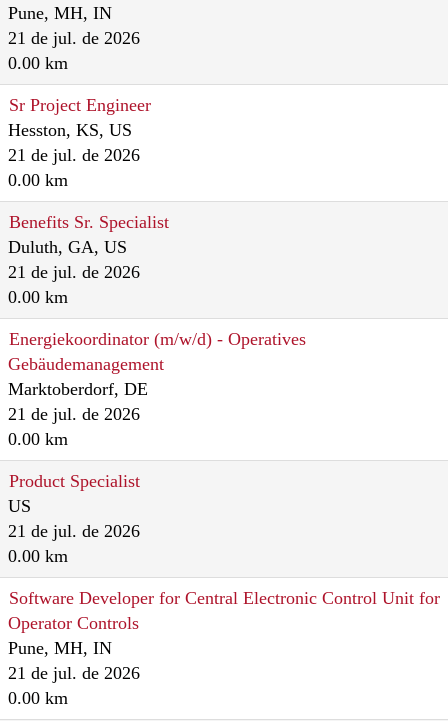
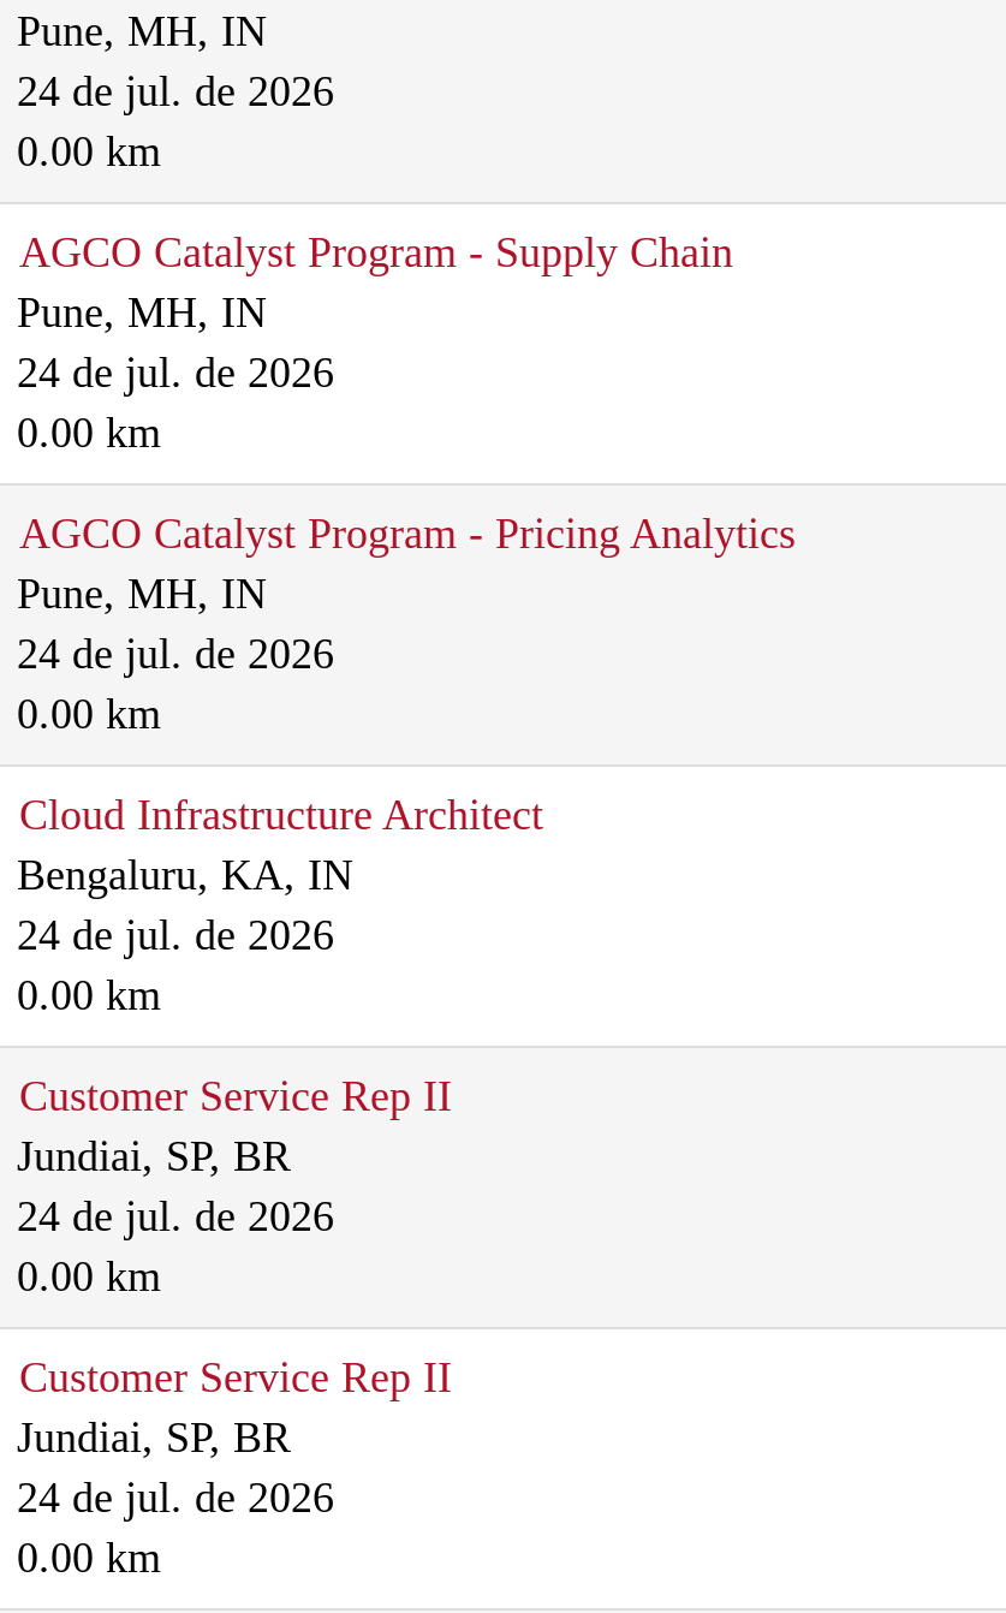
- 21 de jul. de 2026
+ 24 de jul. de 2026

- Sr Project Engineer
- Hesston, KS, US
- 21 de jul. de 2026
+ AGCO Catalyst Program - Supply Chain
+ Pune, MH, IN
+ 24 de jul. de 2026

- Benefits Sr. Specialist
- Duluth, GA, US
- 21 de jul. de 2026
+ AGCO Catalyst Program - Pricing Analytics
+ Pune, MH, IN
+ 24 de jul. de 2026

- Energiekoordinator (m/w/d) - Operatives
- Gebäudemanagement
- Marktoberdorf, DE
- 21 de jul. de 2026
+ Cloud Infrastructure Architect
+ Bengaluru, KA, IN
+ 24 de jul. de 2026

- Product Specialist
- US
- 21 de jul. de 2026
+ Customer Service Rep II
+ Jundiai, SP, BR
+ 24 de jul. de 2026

- Software Developer for Central Electronic Control Unit for
- Operator Controls
- Pune, MH, IN
- 21 de jul. de 2026
+ Customer Service Rep II
+ Jundiai, SP, BR
+ 24 de jul. de 2026
